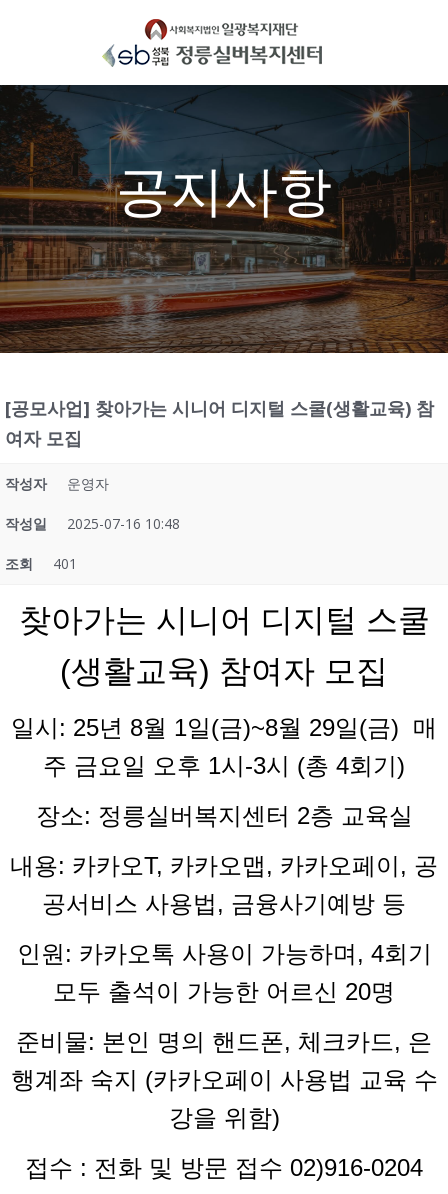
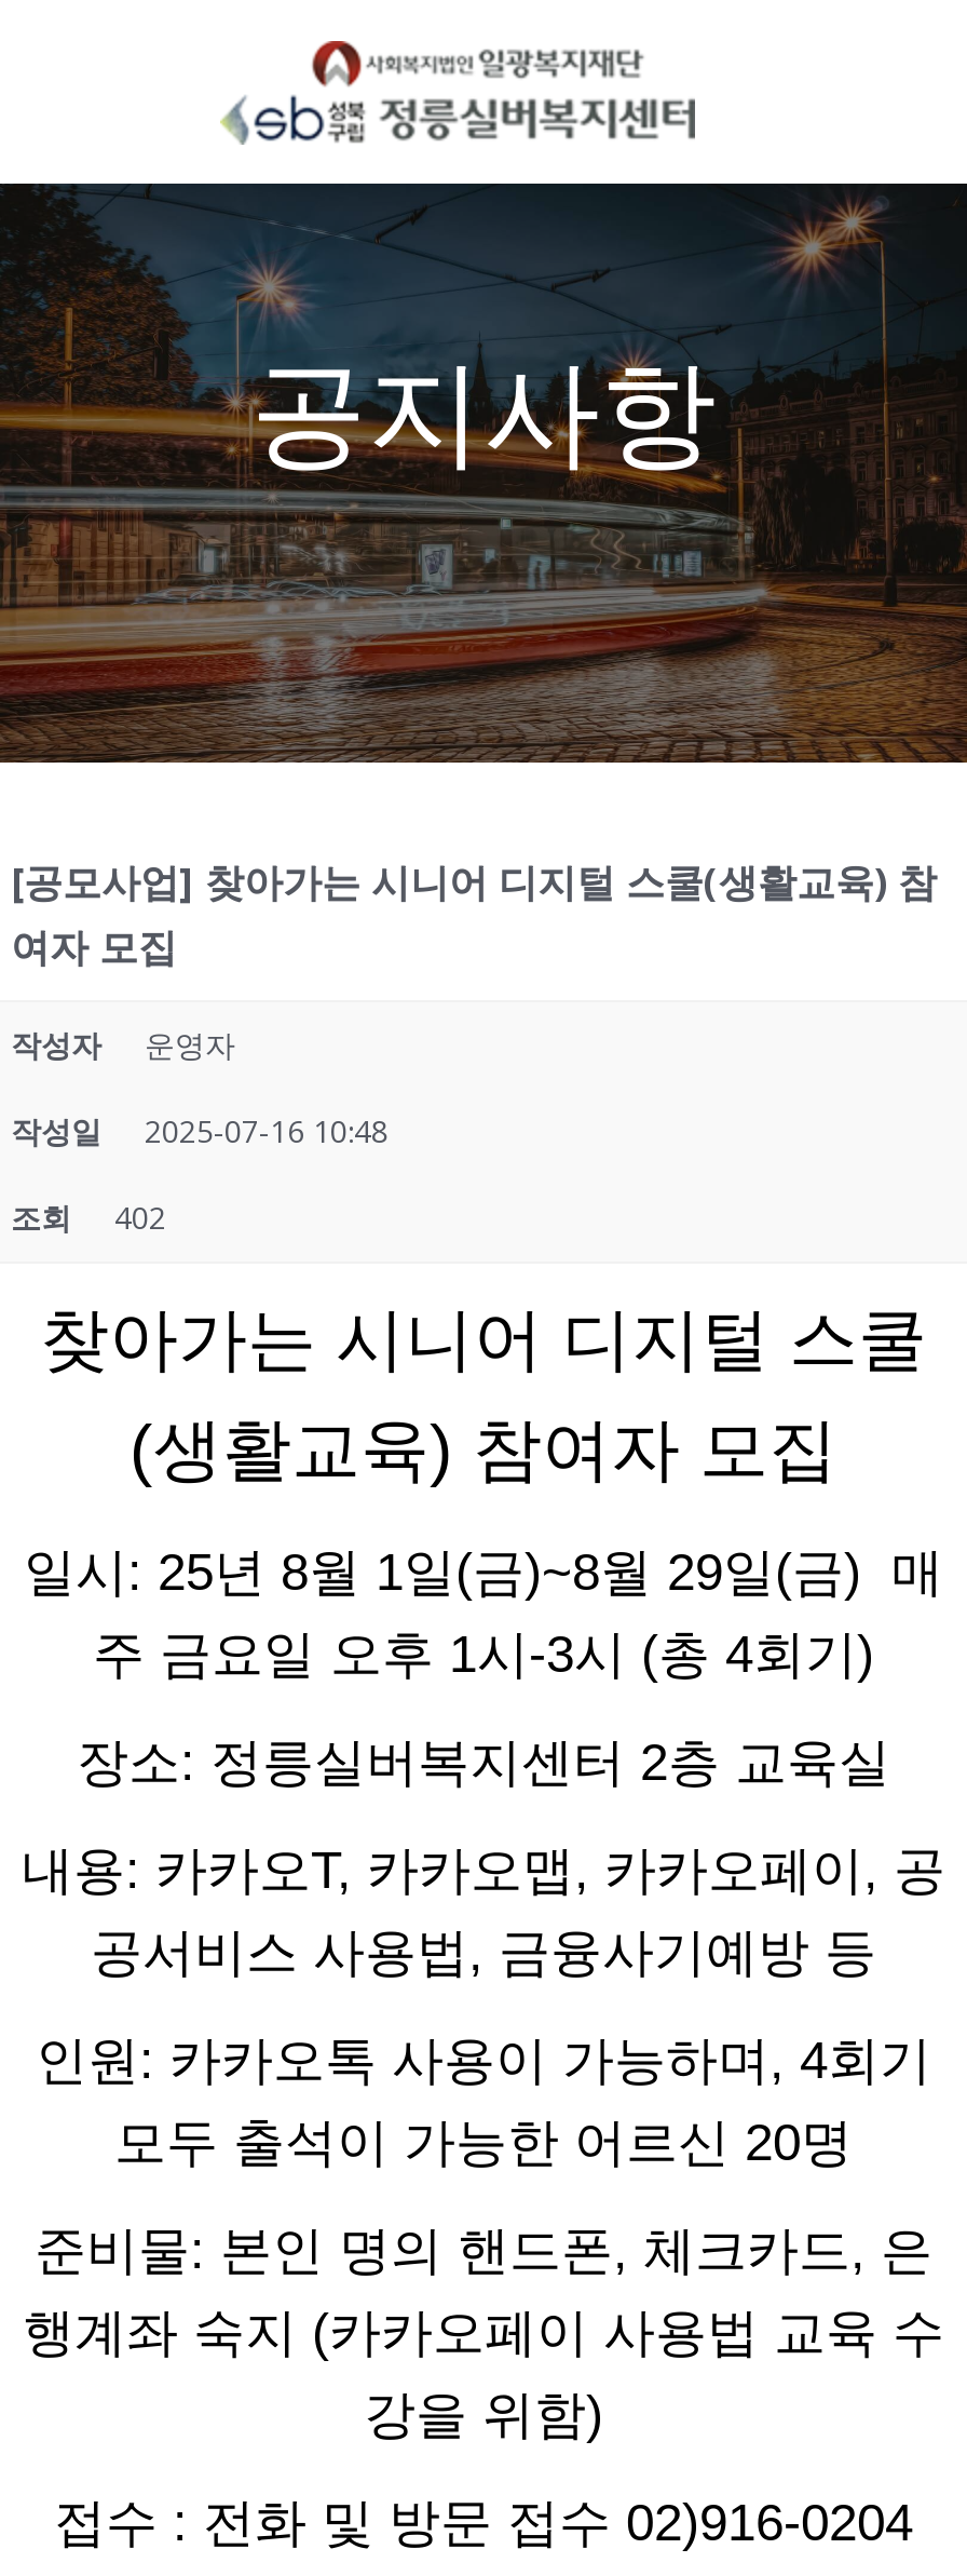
- 조회 401
+ 조회 402
